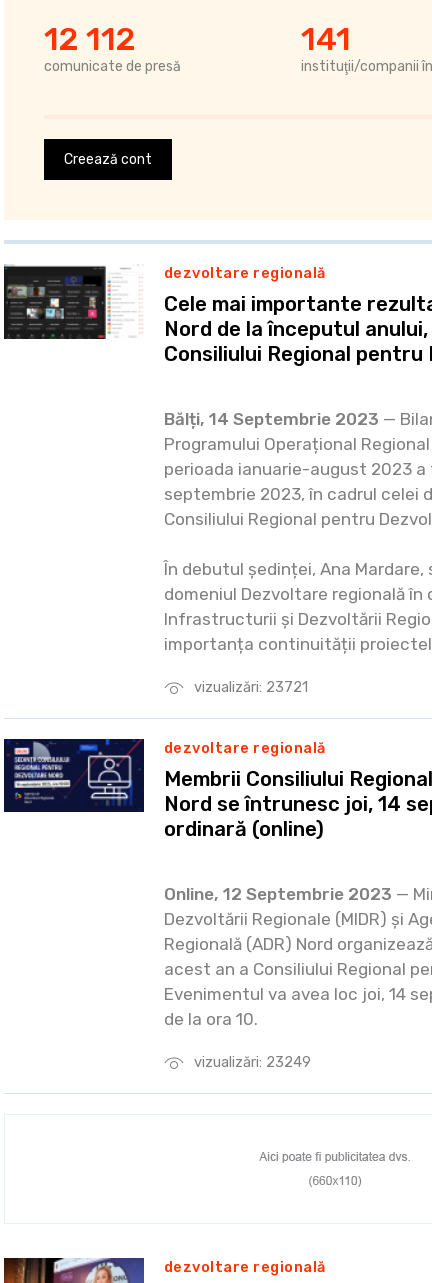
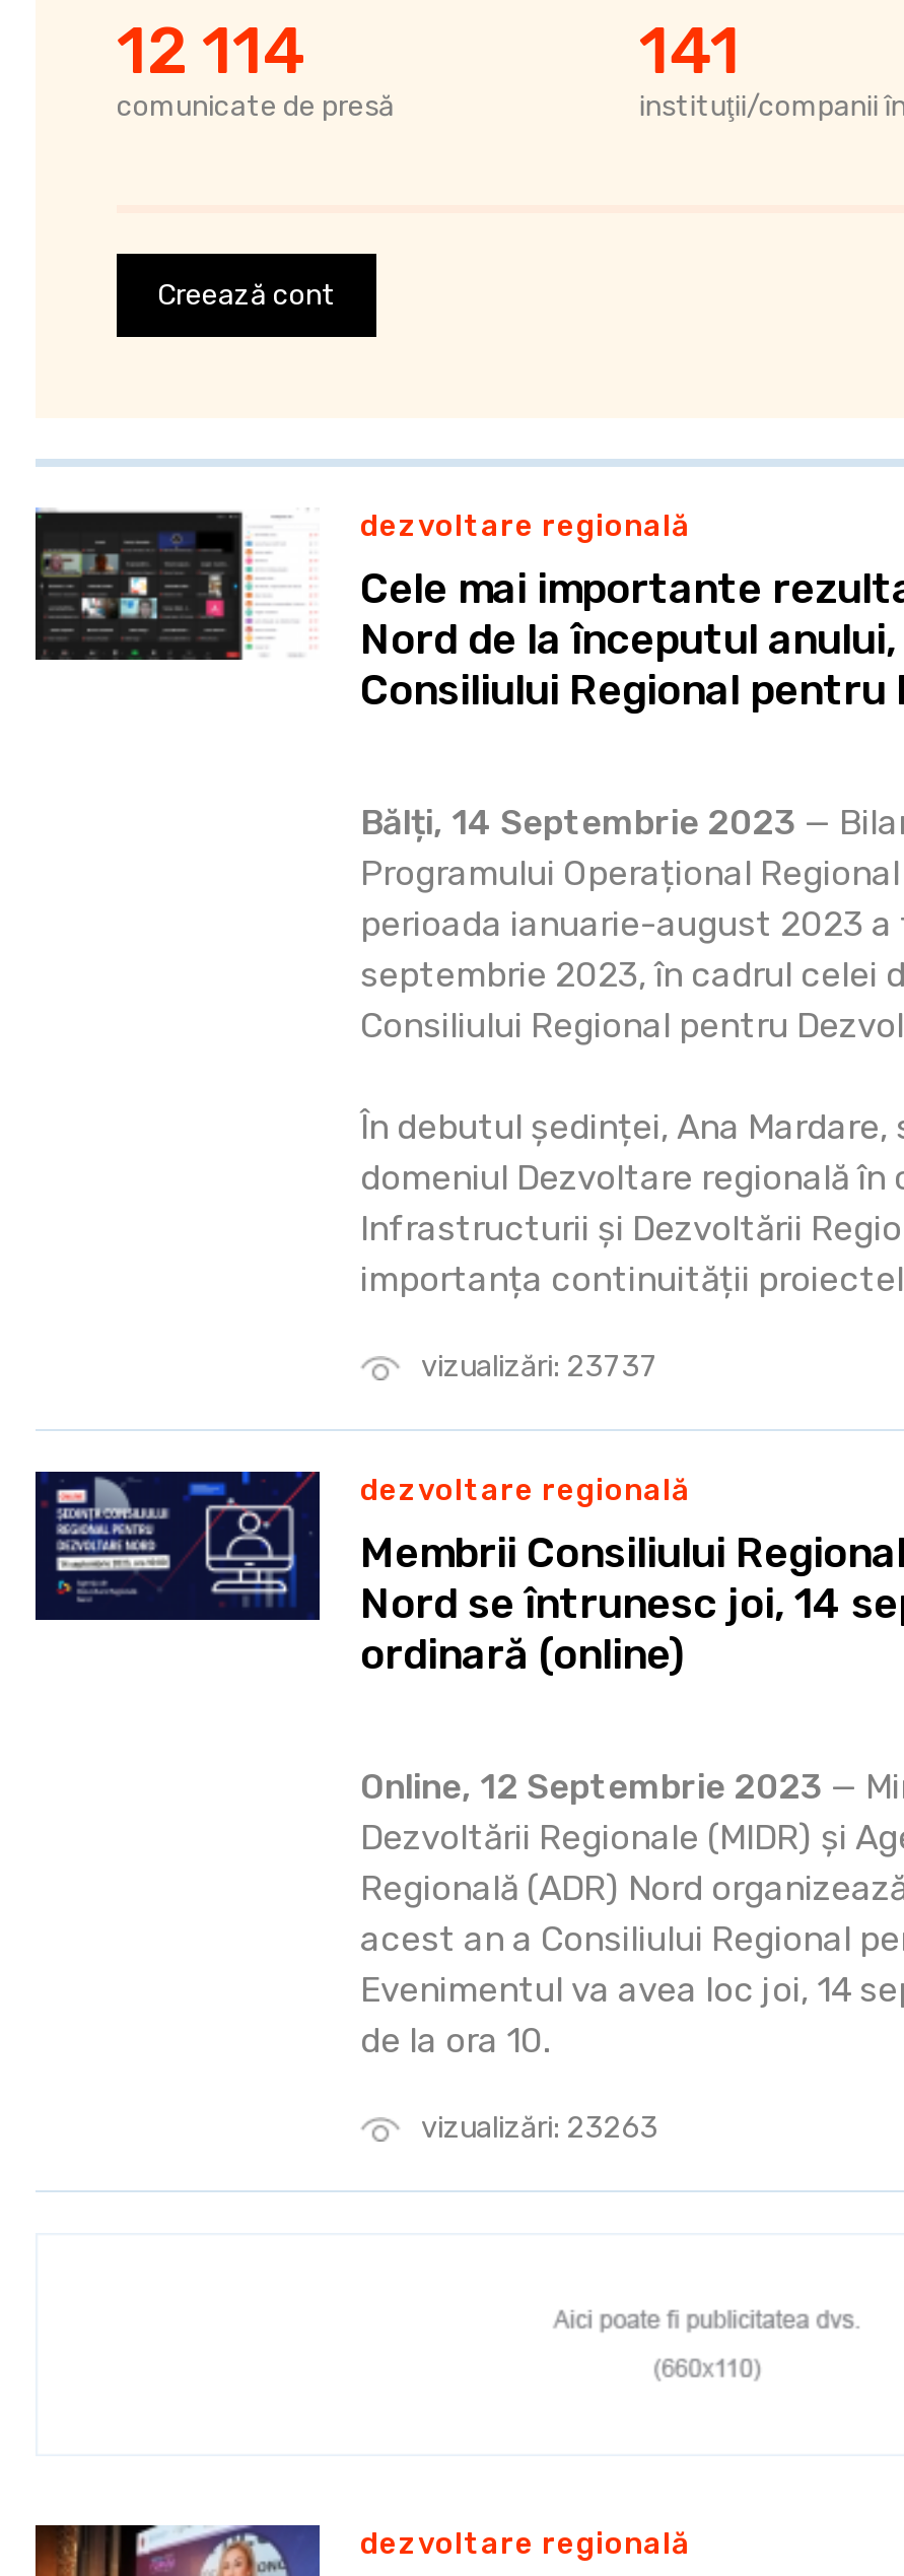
- 12 112
+ 12 114

- vizualizări: 23721
+ vizualizări: 23737

- vizualizări: 23249
+ vizualizări: 23263
